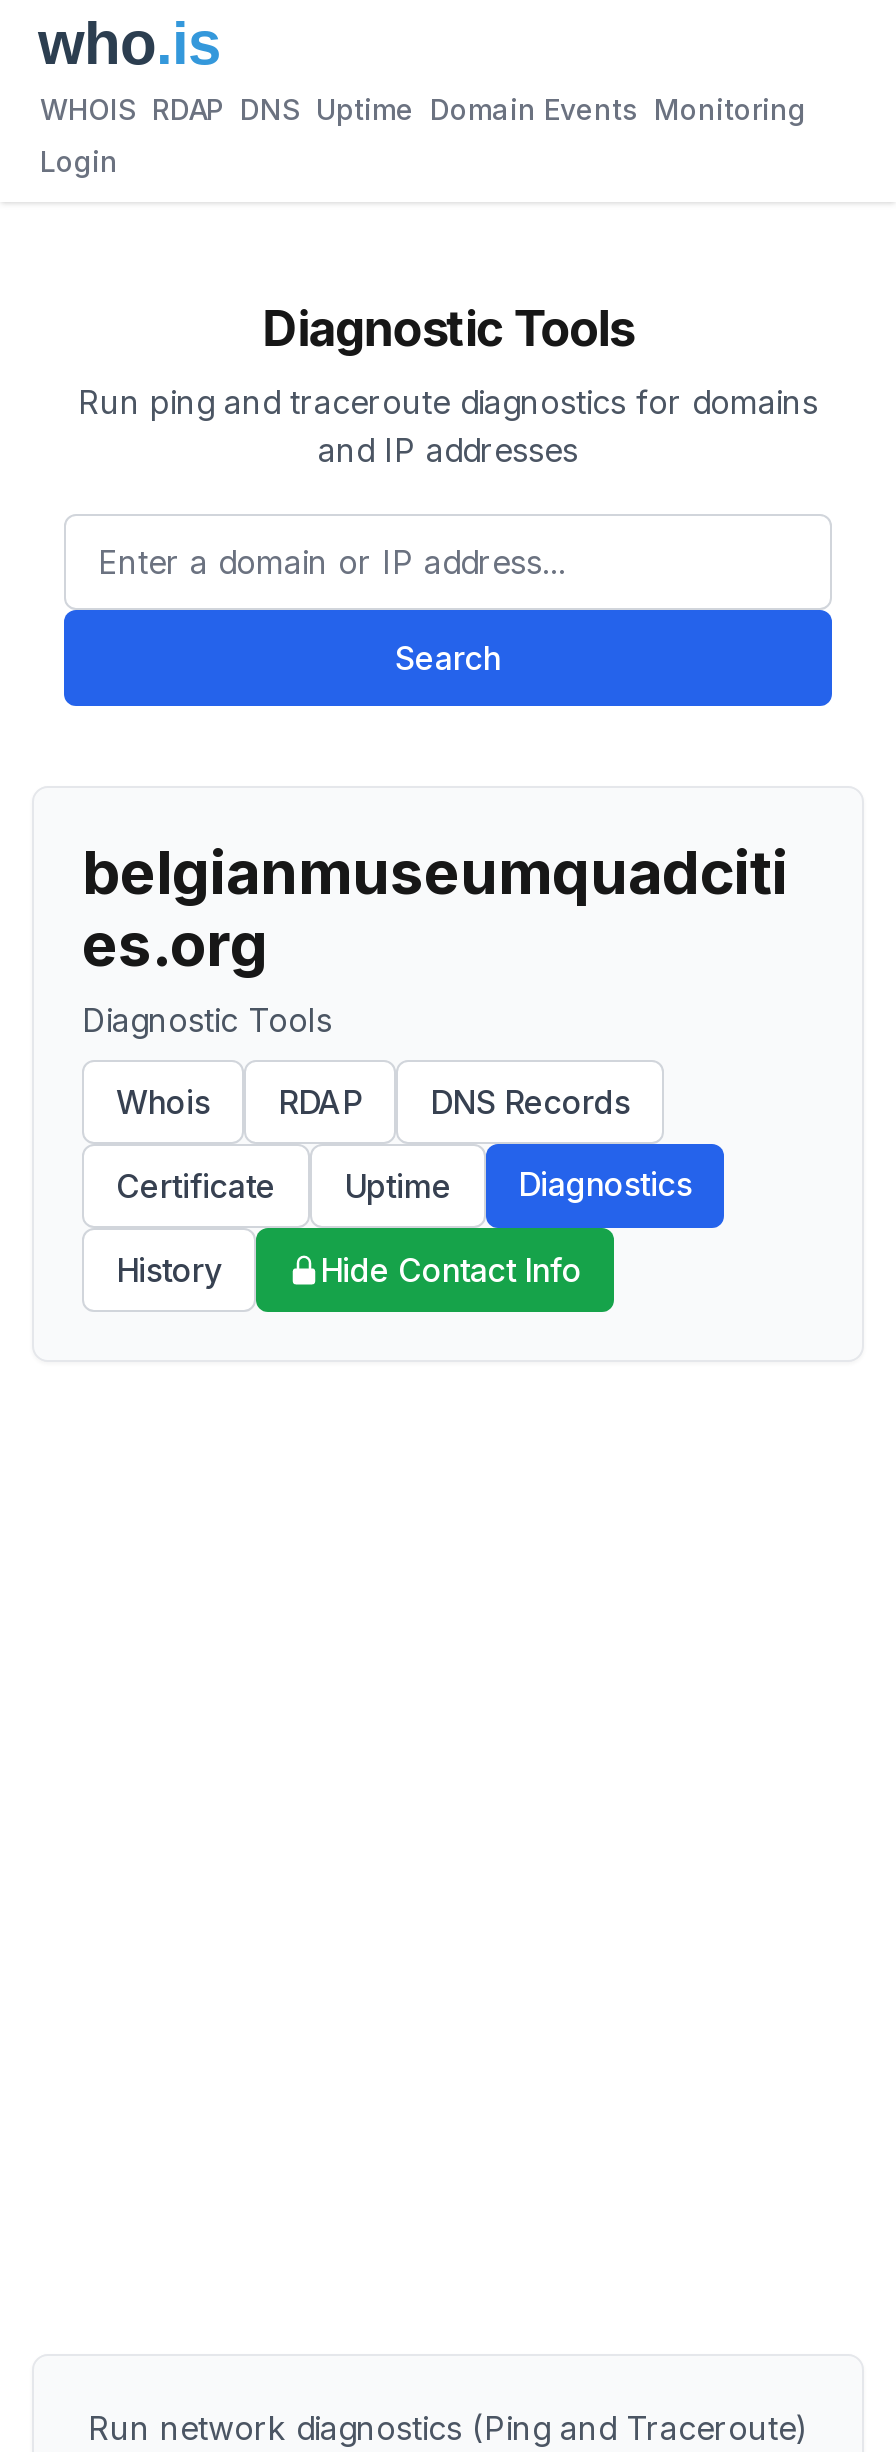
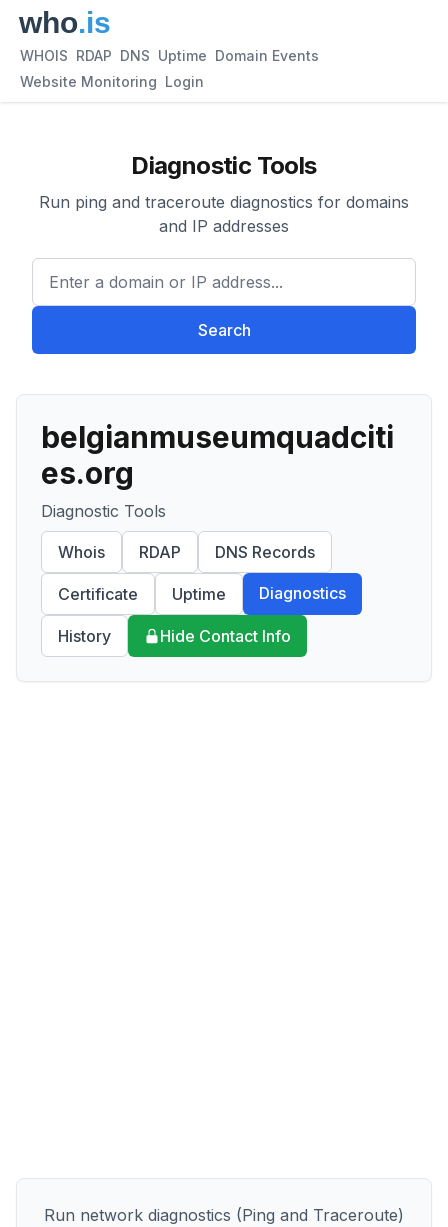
- WHOIS RDAP DNS Uptime Domain Events Monitoring
+ WHOIS RDAP DNS Uptime Domain Events

- Login
+ Website Monitoring Login
